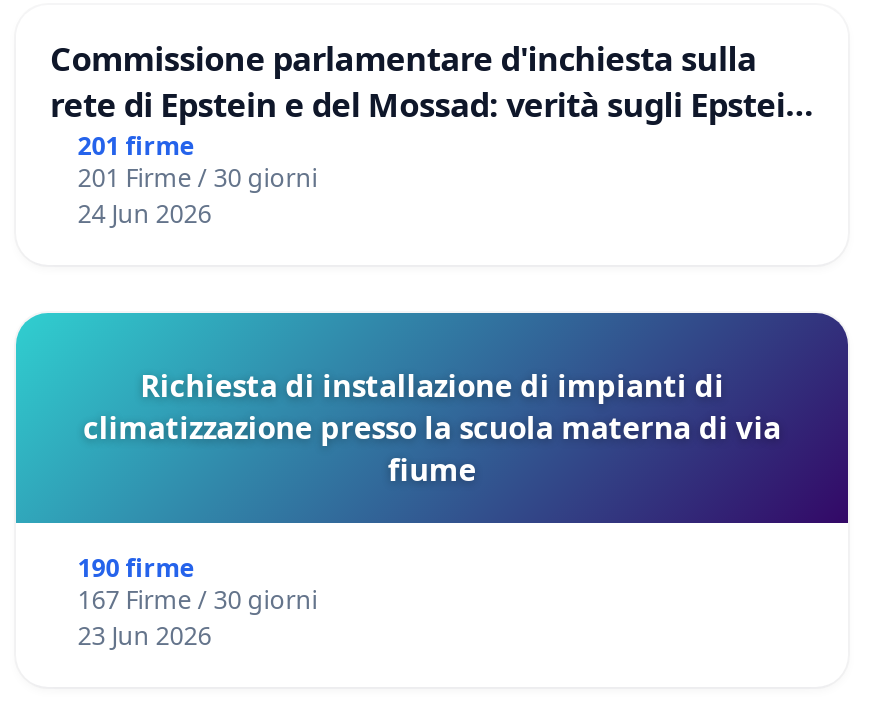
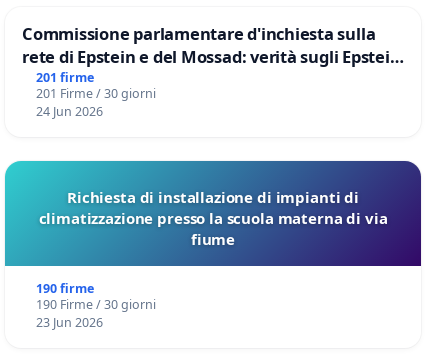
- 167 Firme / 30 giorni
+ 190 Firme / 30 giorni
